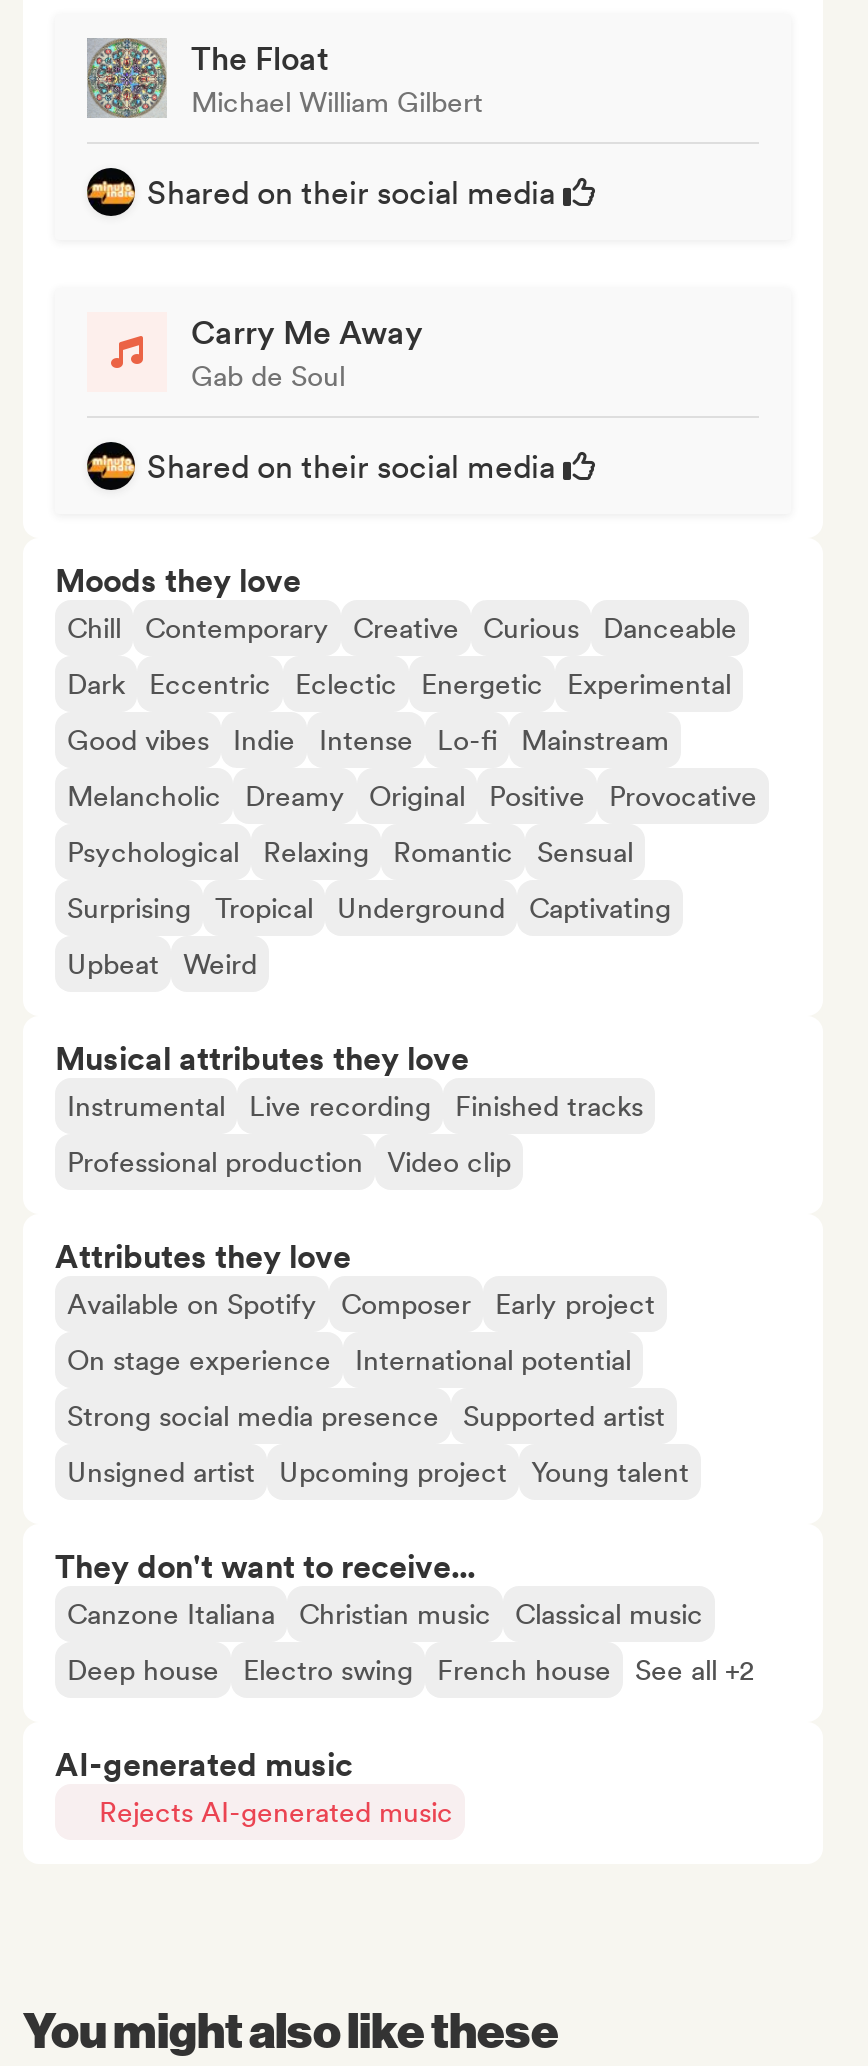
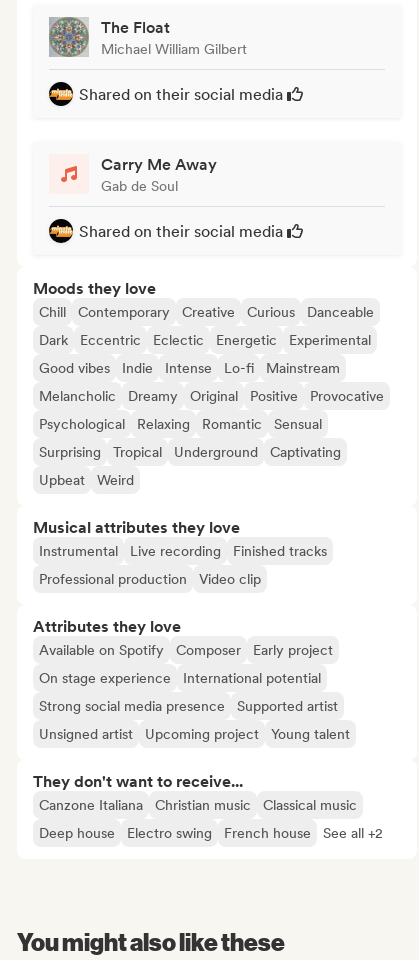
- AI-generated music
- Rejects AI-generated music
